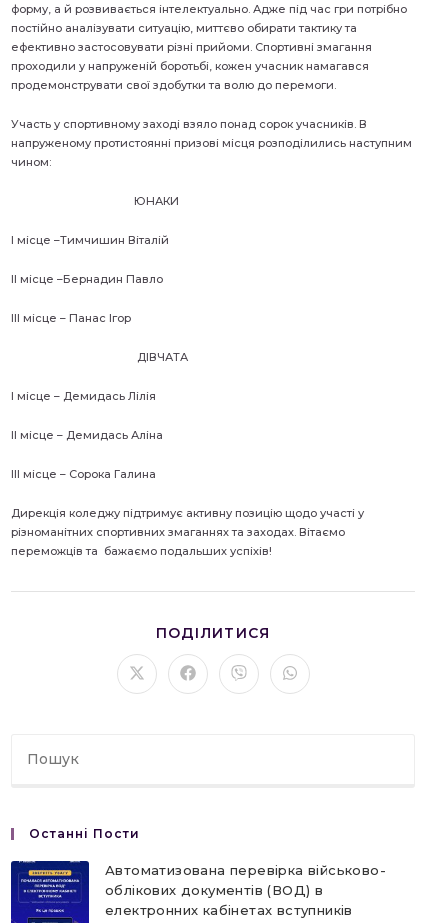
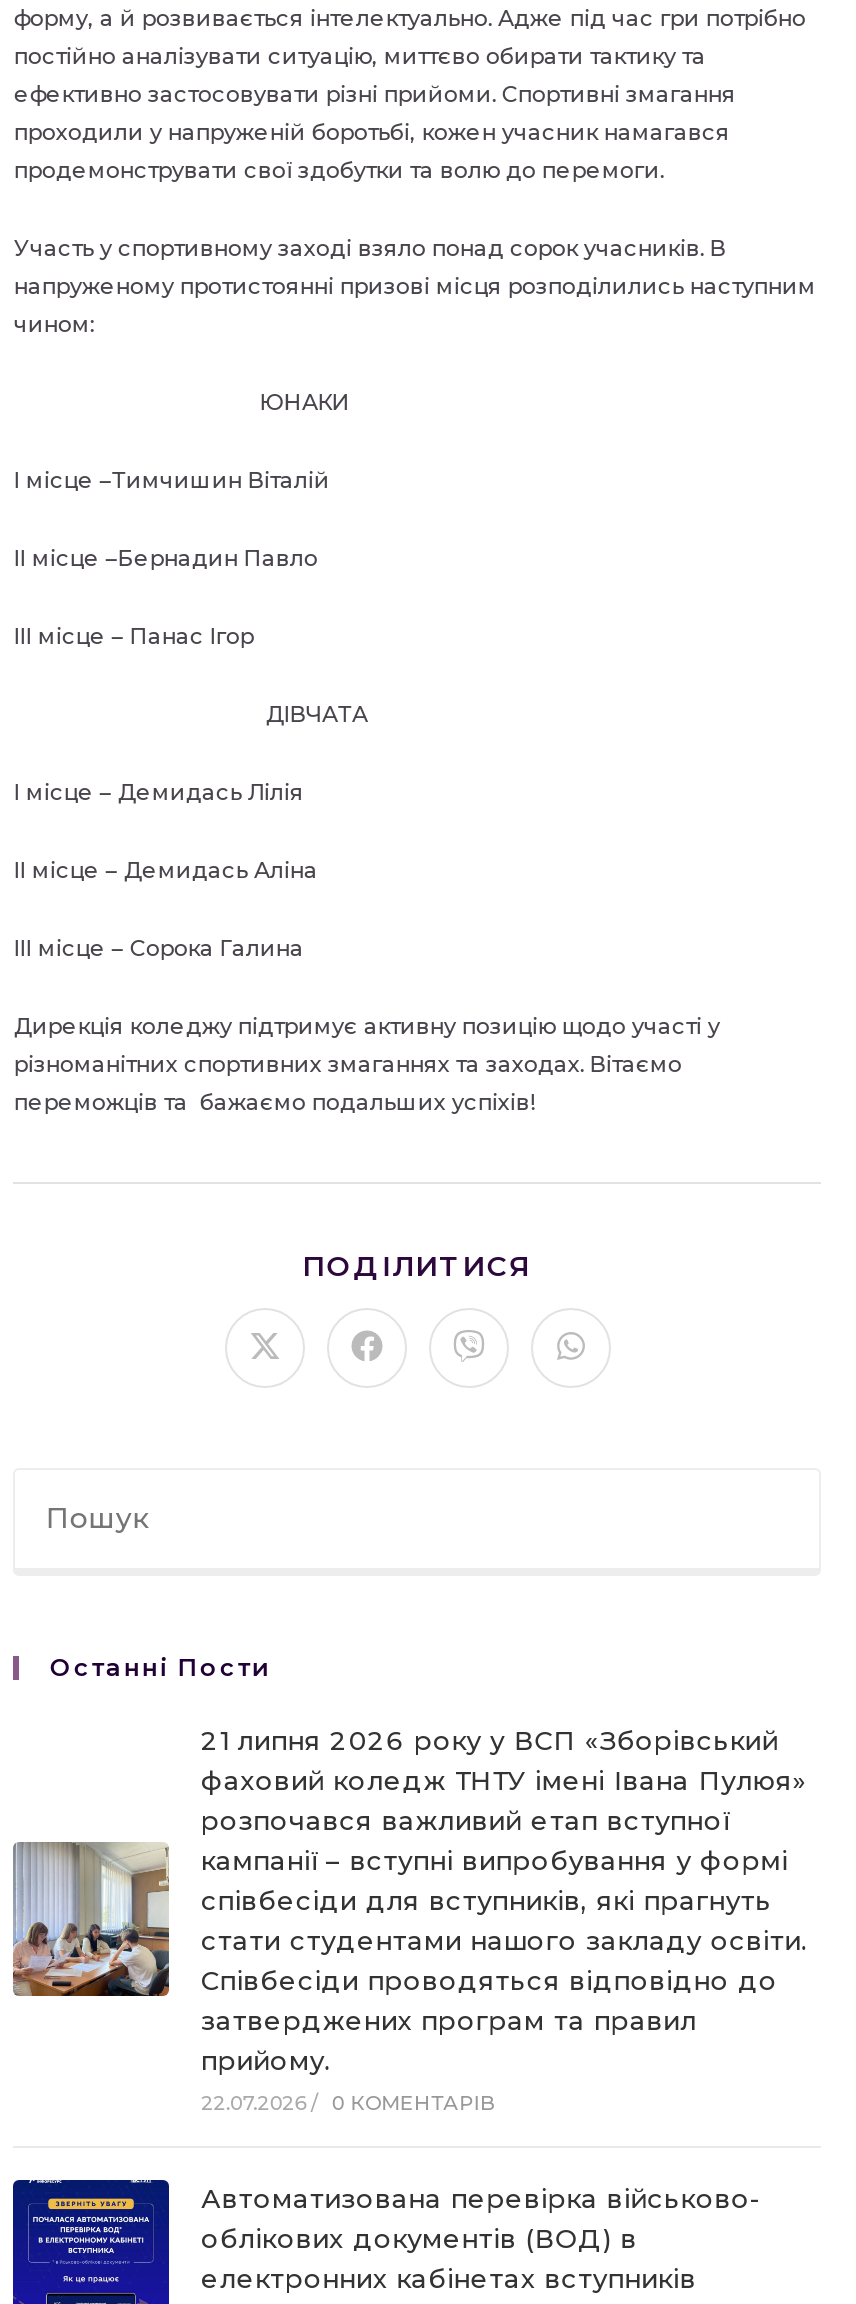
+ [image]
+ 21 липня 2026 року у ВСП «Зборівський
+ фаховий коледж ТНТУ імені Івана Пулюя»
+ розпочався важливий етап вступної
+ кампанії – вступні випробування у формі
+ співбесіди для вступників, які прагнуть
+ стати студентами нашого закладу освіти.
+ Співбесіди проводяться відповідно до
+ затверджених програм та правил
+ прийому.
+ 22.07.2026 / 0 КОМЕНТАРІВ
